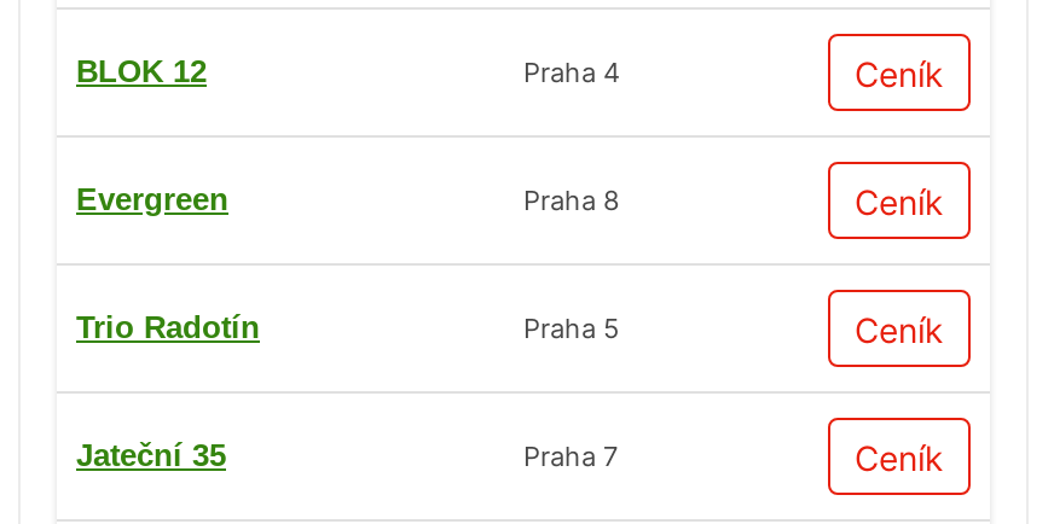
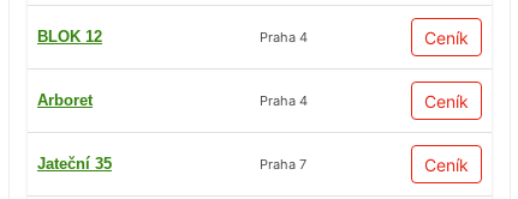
- Evergreen
- Praha 8
- Ceník
- Trio Radotín
- Praha 5
+ Arboret
+ Praha 4
